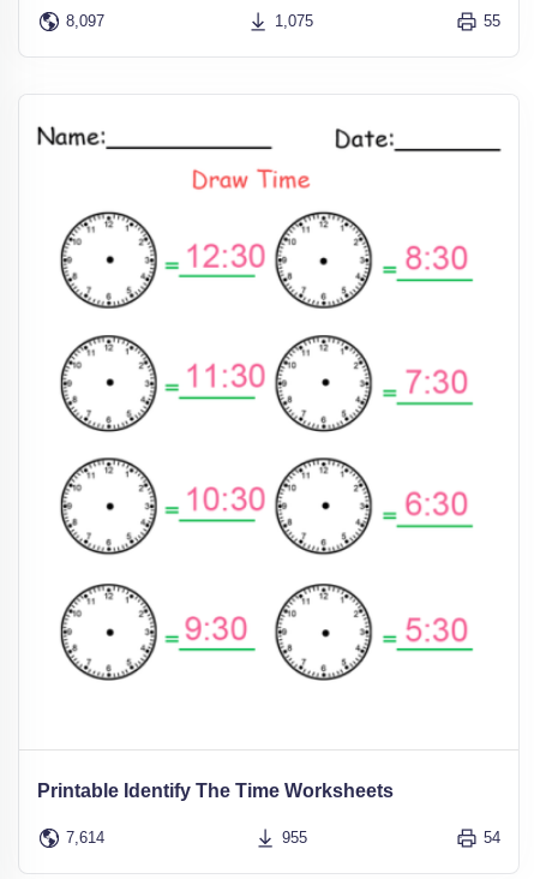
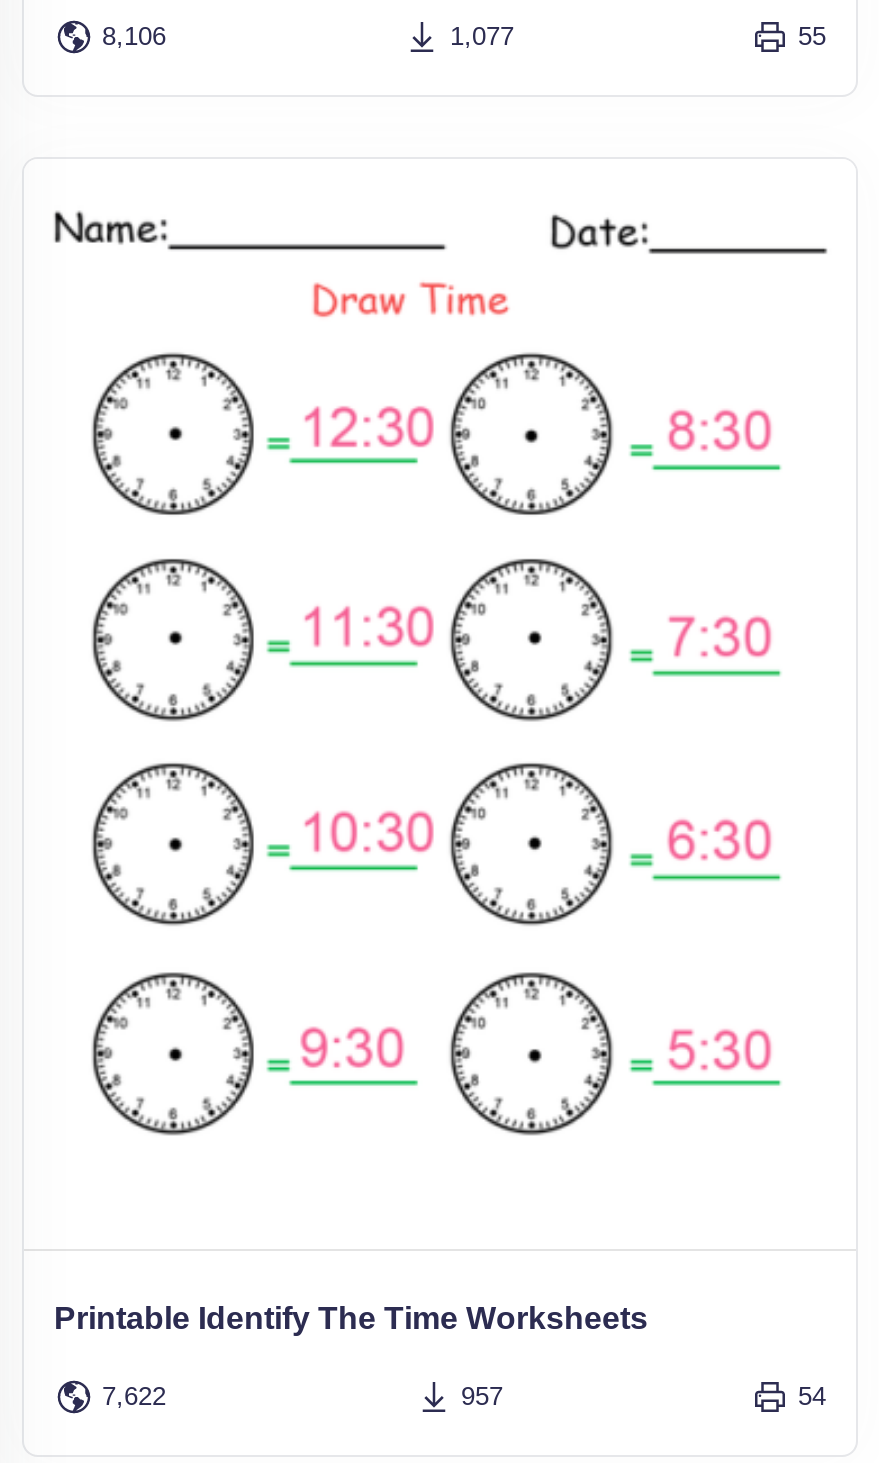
- 8,097
+ 8,106

- 1,075
+ 1,077

- 7,614
+ 7,622

- 955
+ 957
